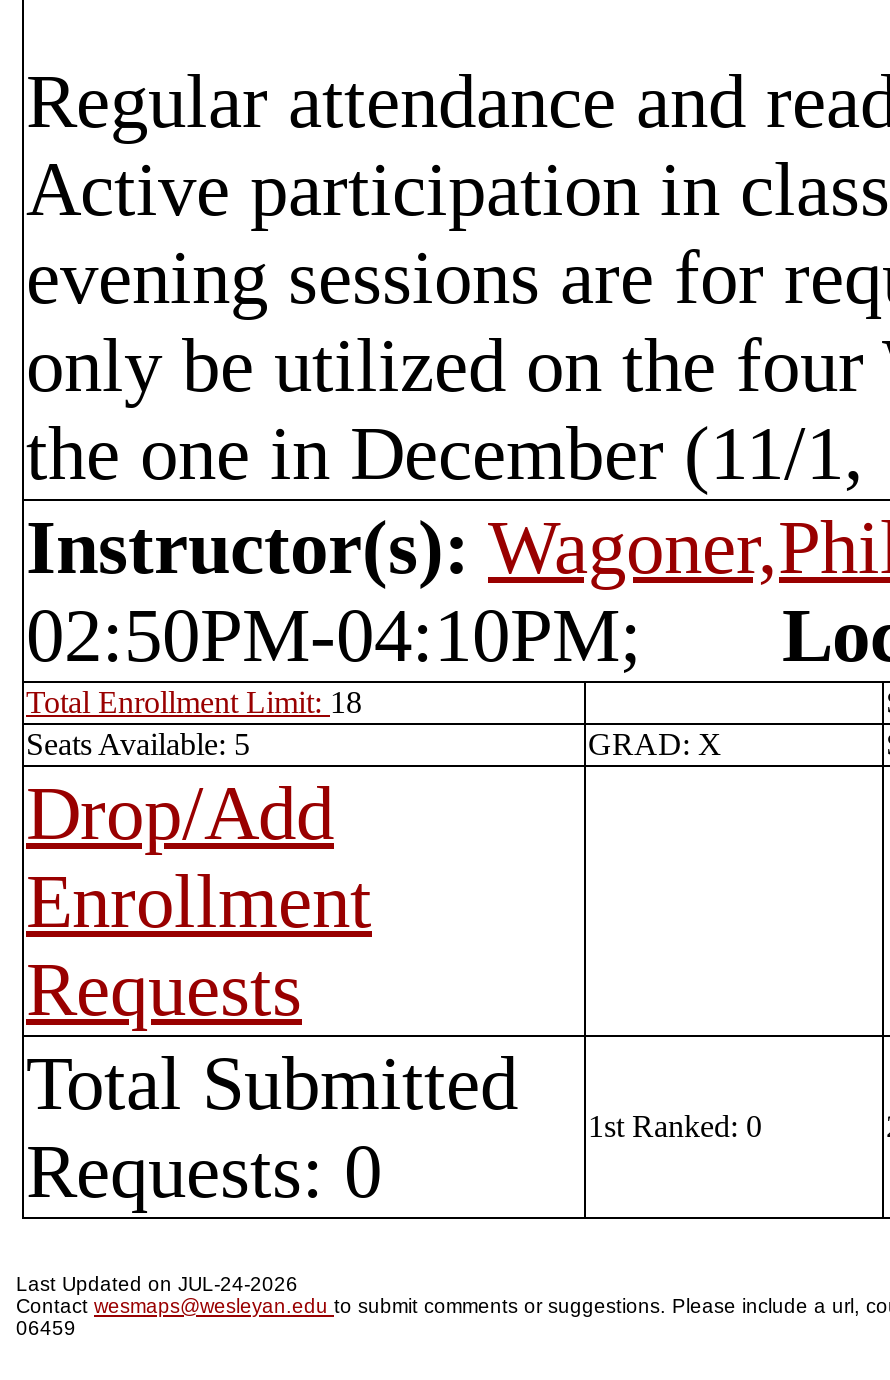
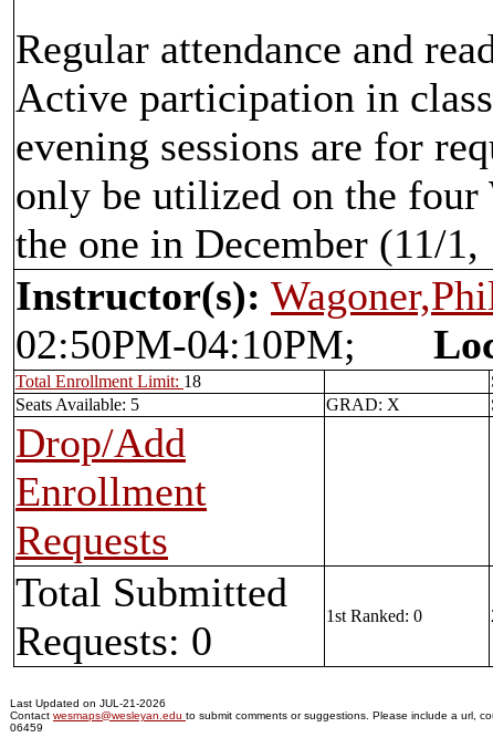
- Last Updated on JUL-24-2026
+ Last Updated on JUL-21-2026
